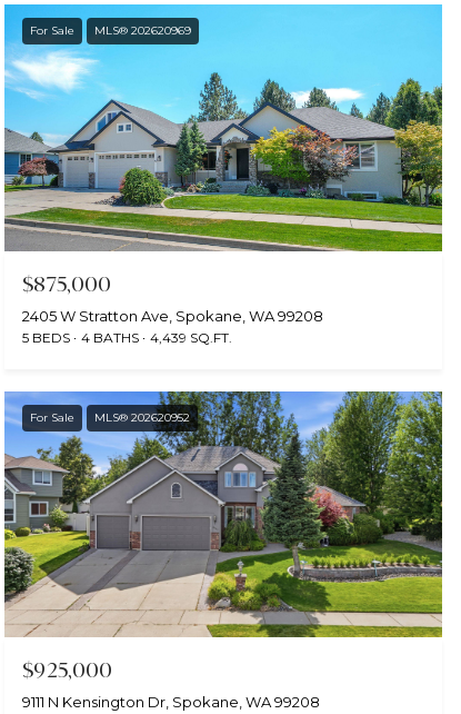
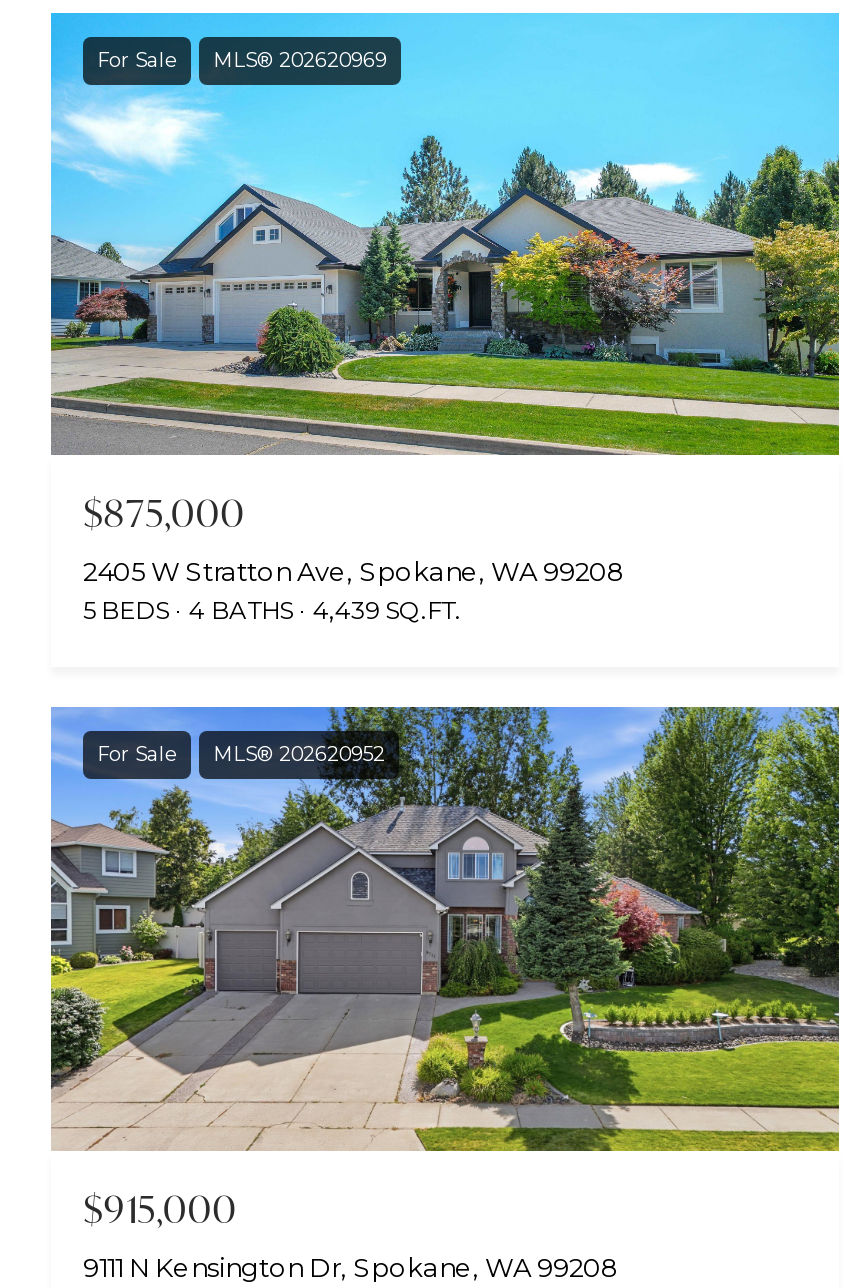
- $925,000
+ $915,000
